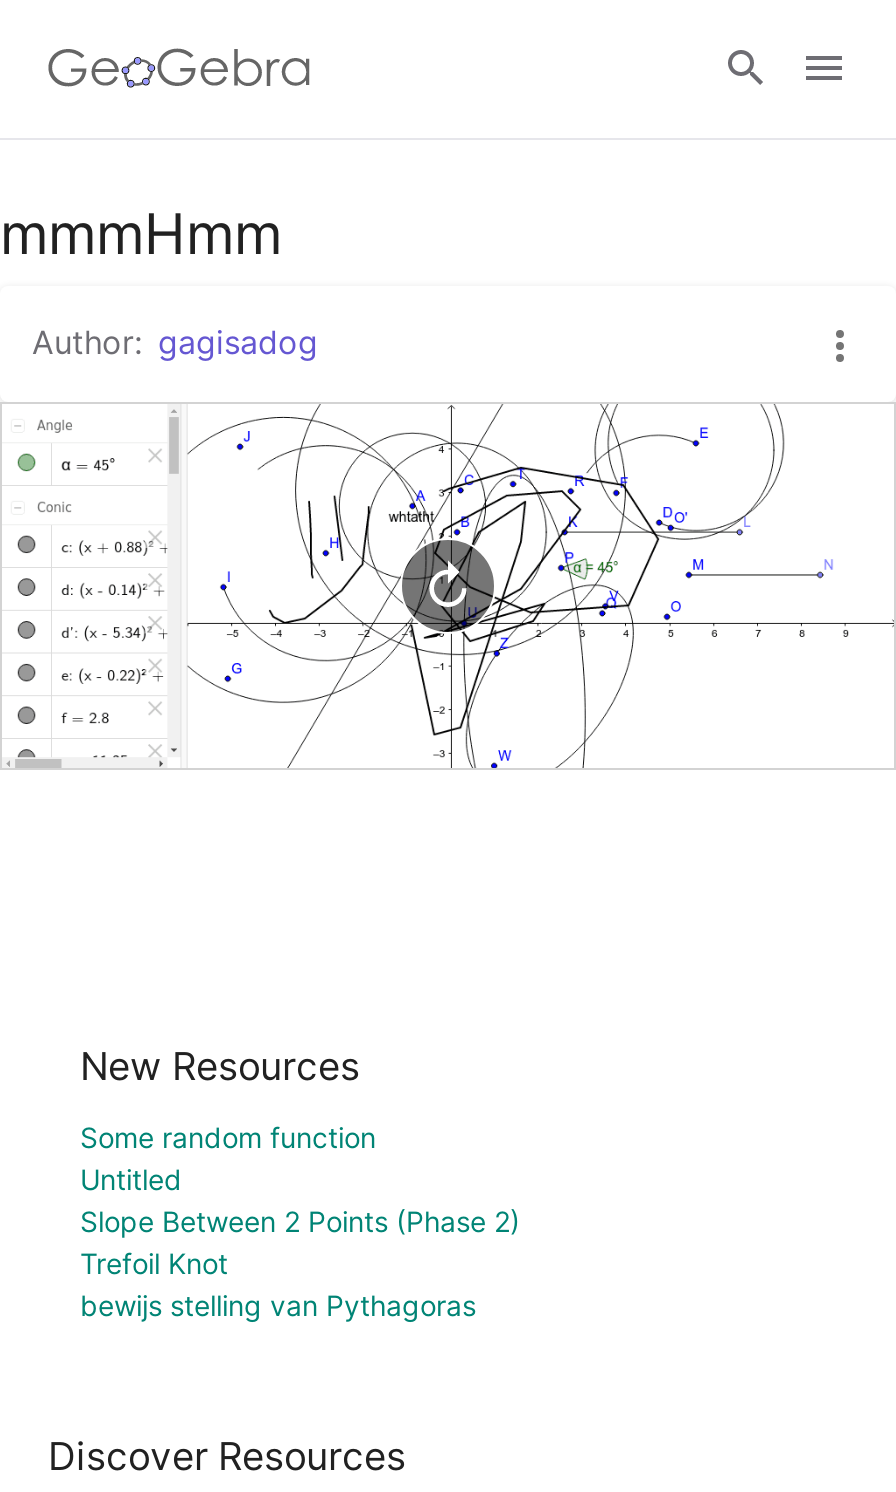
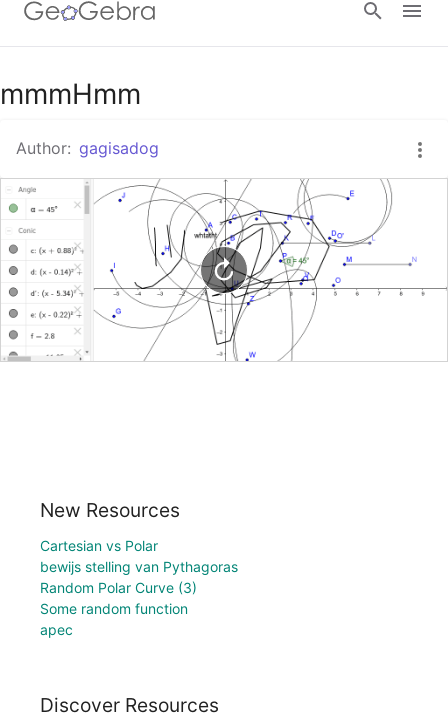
moved down: Some random function

- Untitled
- Slope Between 2 Points (Phase 2)
- Trefoil Knot
+ Cartesian vs Polar

moved up: bewijs stelling van Pythagoras

+ Random Polar Curve (3)
+ apec
